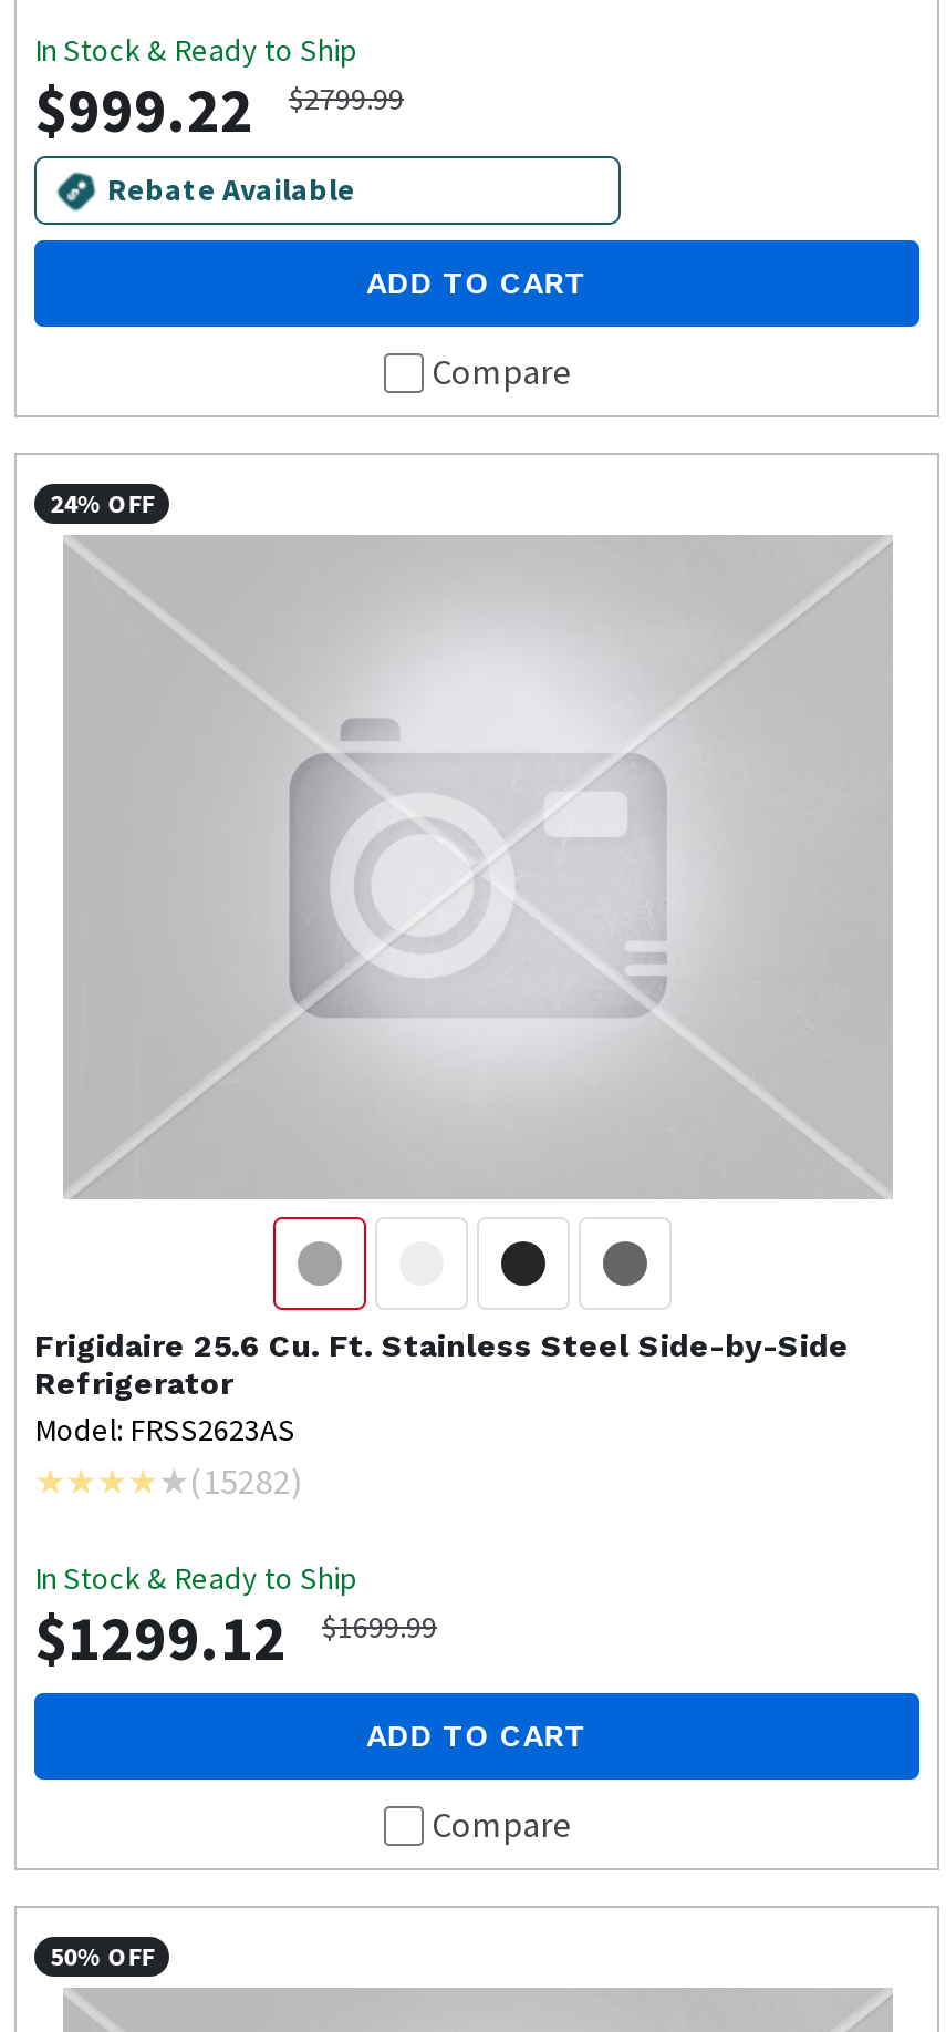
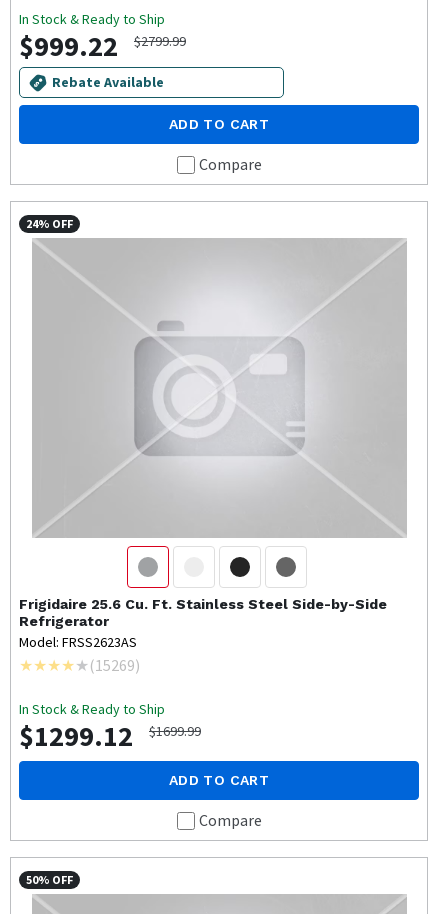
- (15282)
+ (15269)
